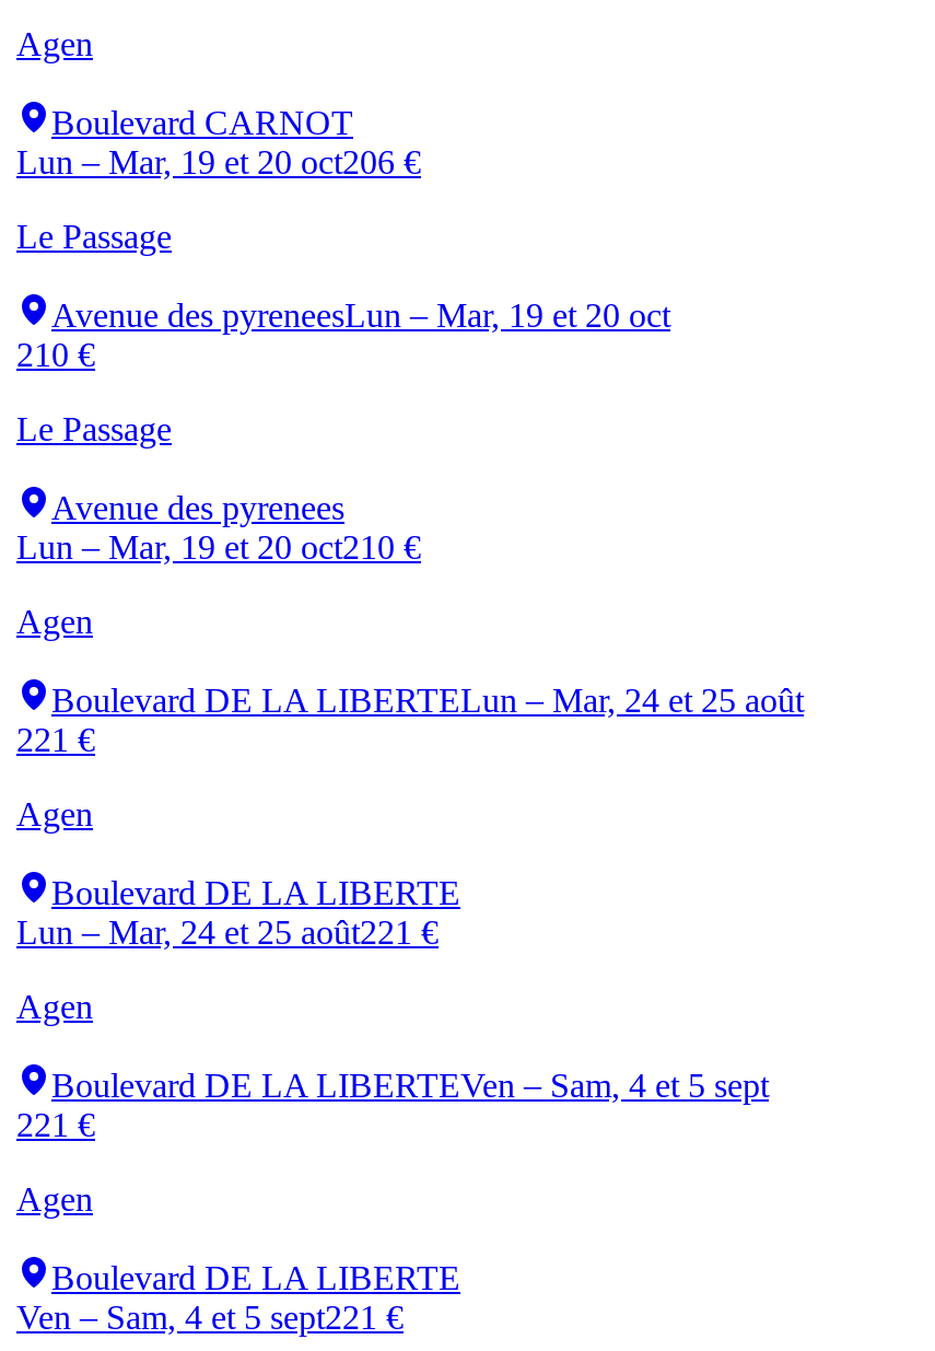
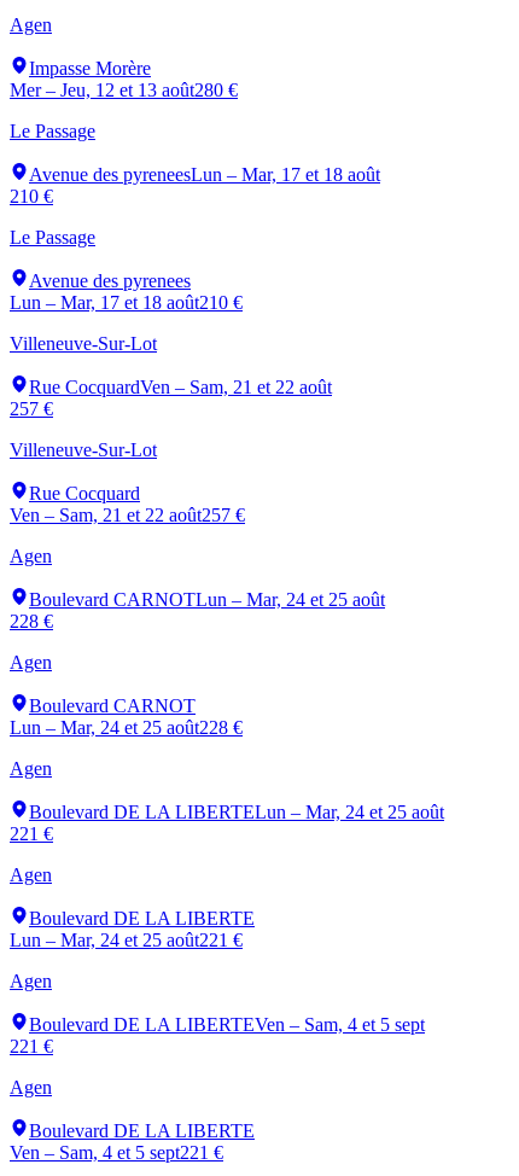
moved down: Boulevard CARNOT

- Lun – Mar, 19 et 20 oct206 €
+ Impasse Morère
+ Mer – Jeu, 12 et 13 août280 €

- Avenue des pyreneesLun – Mar, 19 et 20 oct
+ Avenue des pyreneesLun – Mar, 17 et 18 août

- Lun – Mar, 19 et 20 oct210 €
+ Lun – Mar, 17 et 18 août210 €
+ Villeneuve-Sur-Lot
+ Rue CocquardVen – Sam, 21 et 22 août
+ 257 €
+ Villeneuve-Sur-Lot
+ Rue Cocquard
+ Ven – Sam, 21 et 22 août257 €
+ Agen
+ Boulevard CARNOTLun – Mar, 24 et 25 août
+ 228 €
+ Agen
+ Lun – Mar, 24 et 25 août228 €
